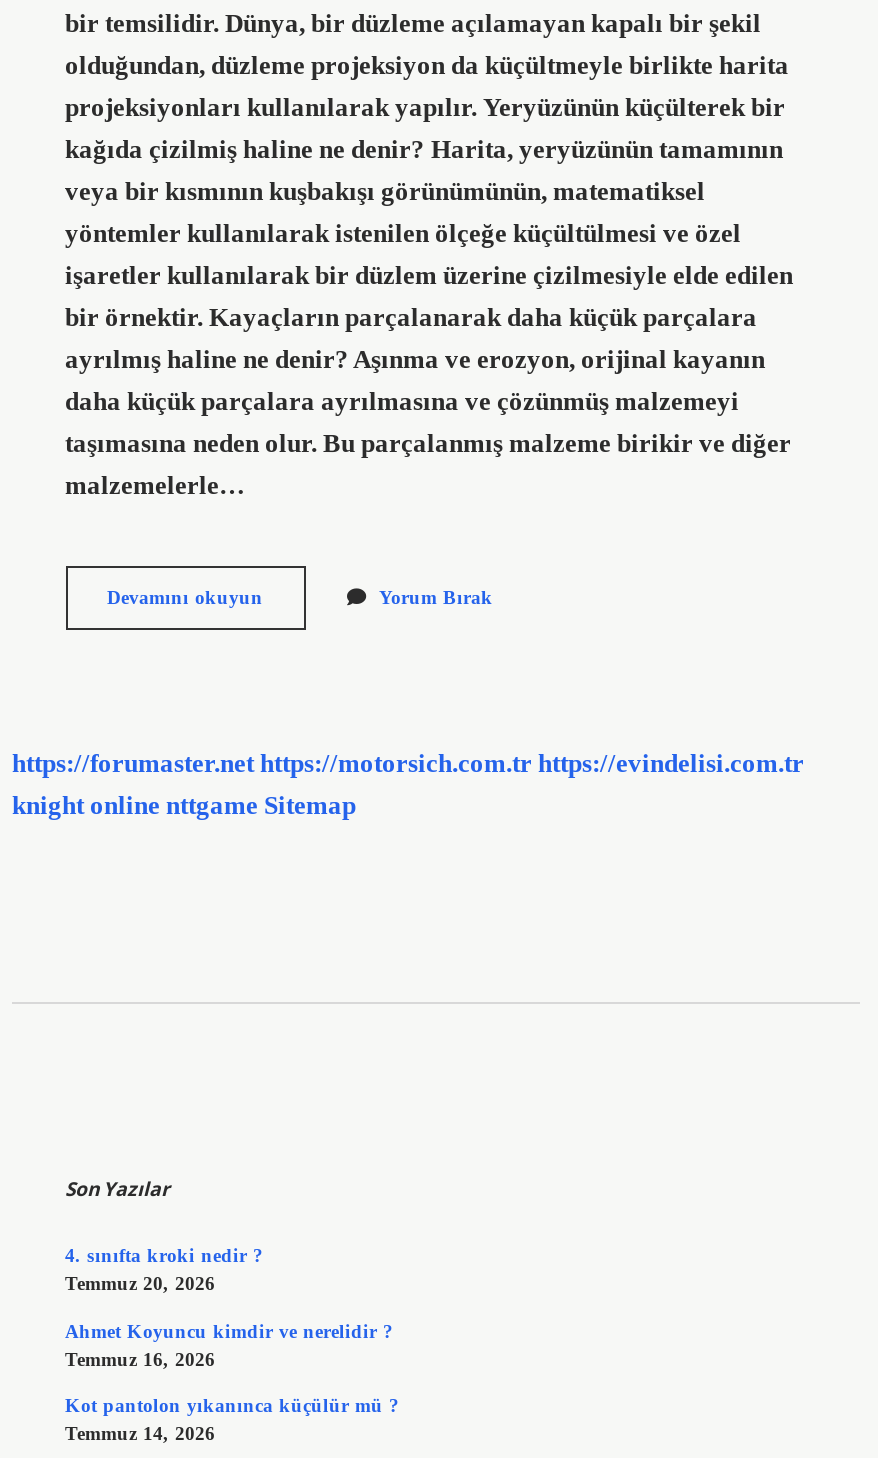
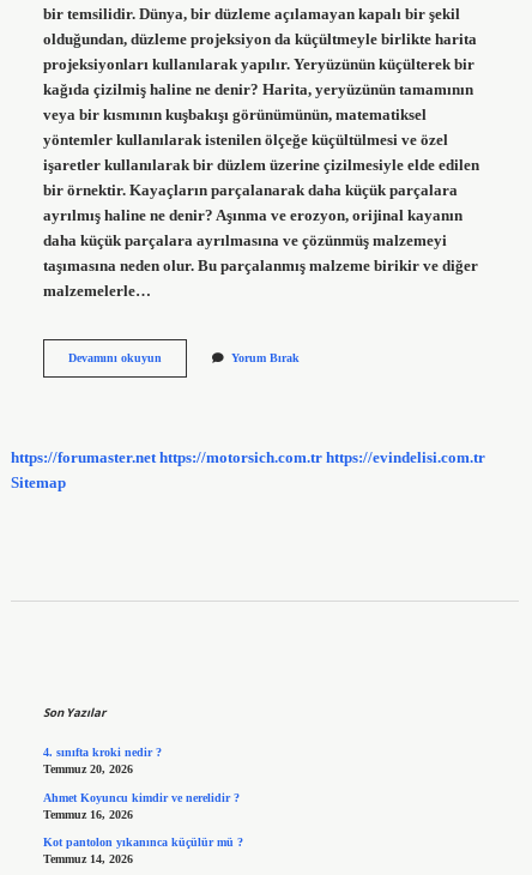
- knight online nttgame Sitemap
+ Sitemap
